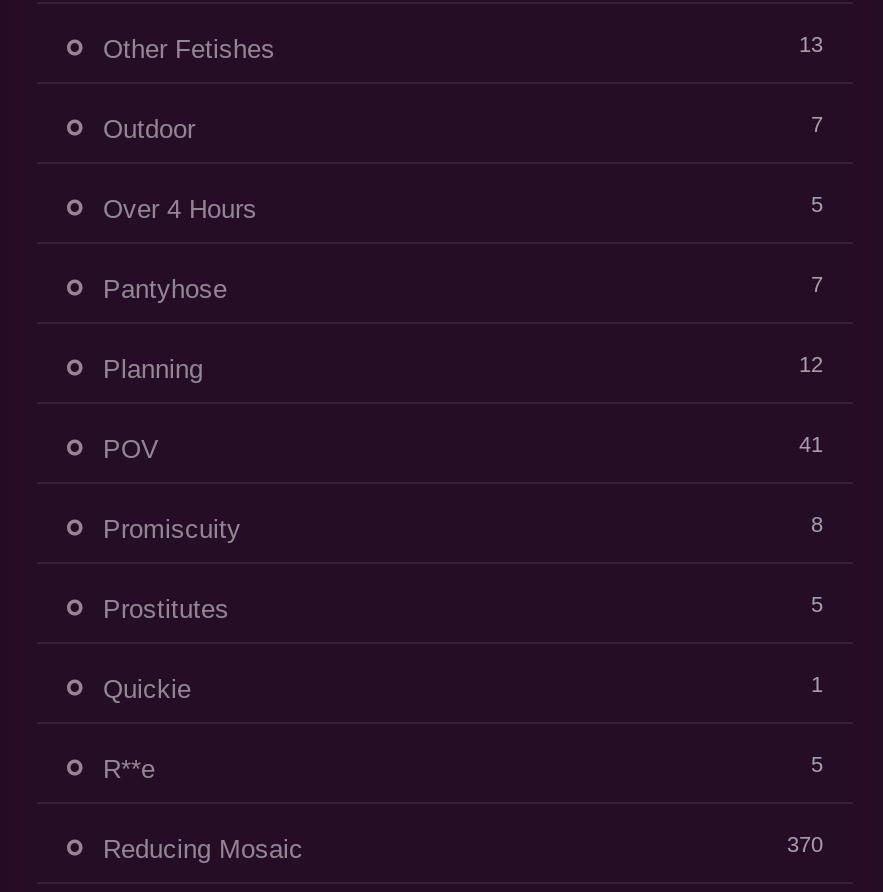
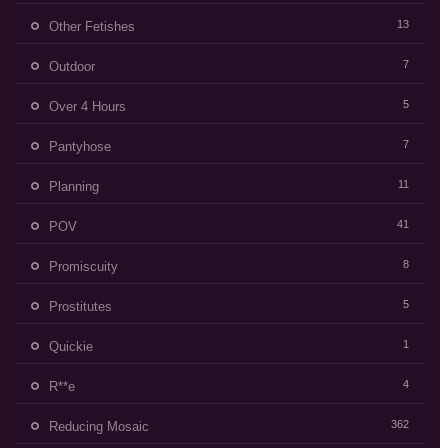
- 12
+ 11

- 5
+ 4

- 370
+ 362
